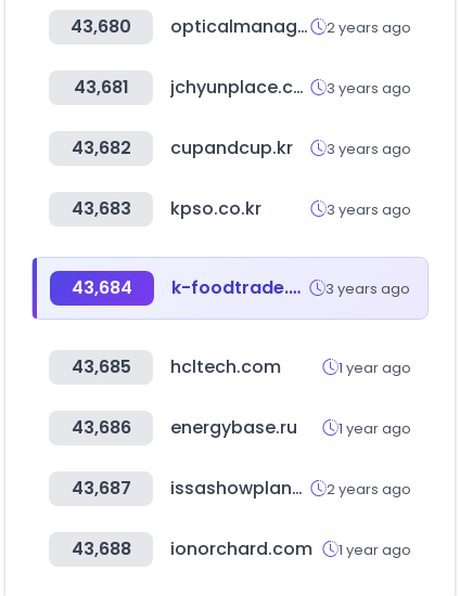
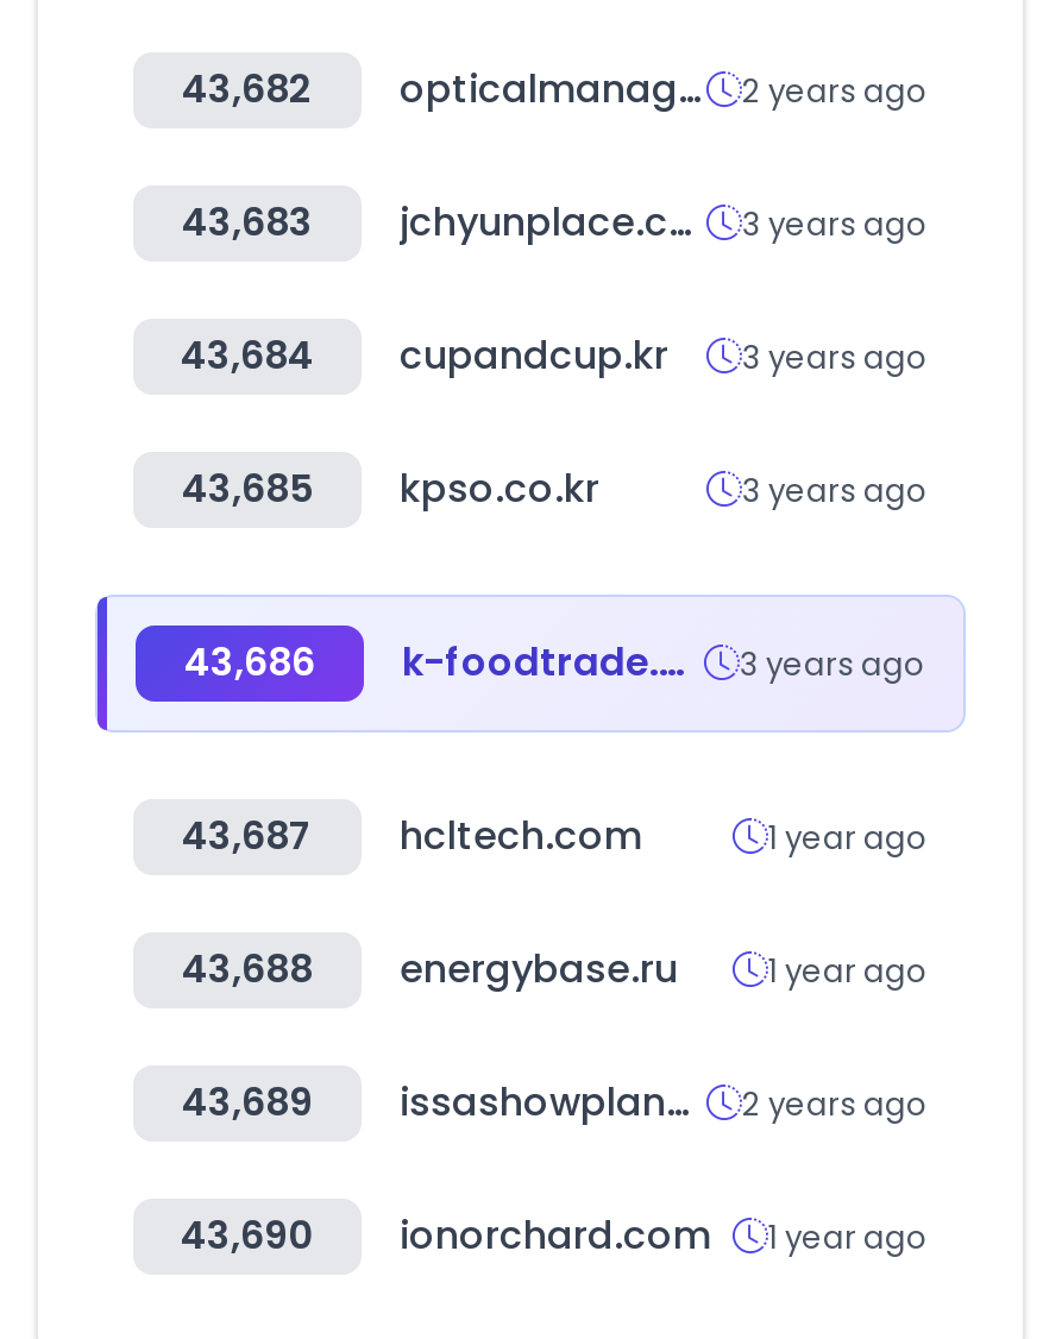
- 43,680
+ 43,682

- 43,681
+ 43,683

- 43,682 cupandcup.kr 3 years ago
+ 43,684 cupandcup.kr 3 years ago

- 43,683 kpso.co.kr
+ 43,685 kpso.co.kr

- 43,684
+ 43,686

- 43,685 hcltech.com
+ 43,687 hcltech.com

- 43,686 energybase.ru 1 year ago
+ 43,688 energybase.ru 1 year ago

- 43,687
+ 43,689

- 43,688 ionorchard.com 1 year ago
+ 43,690 ionorchard.com 1 year ago
